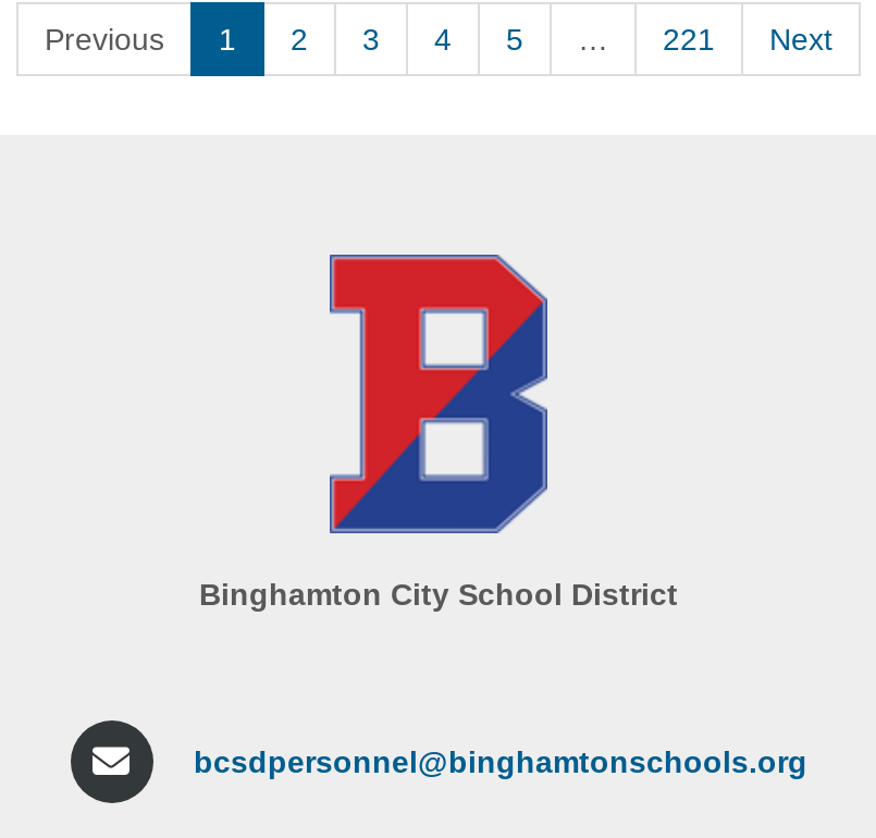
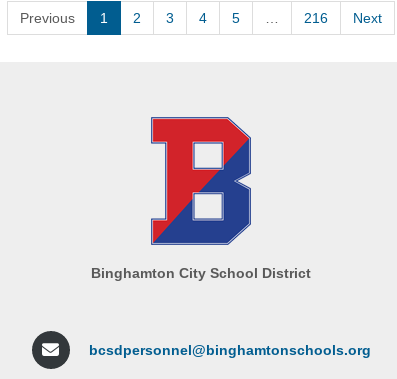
- 221
+ 216
